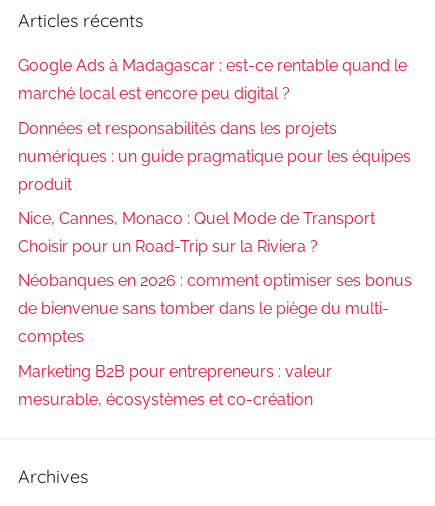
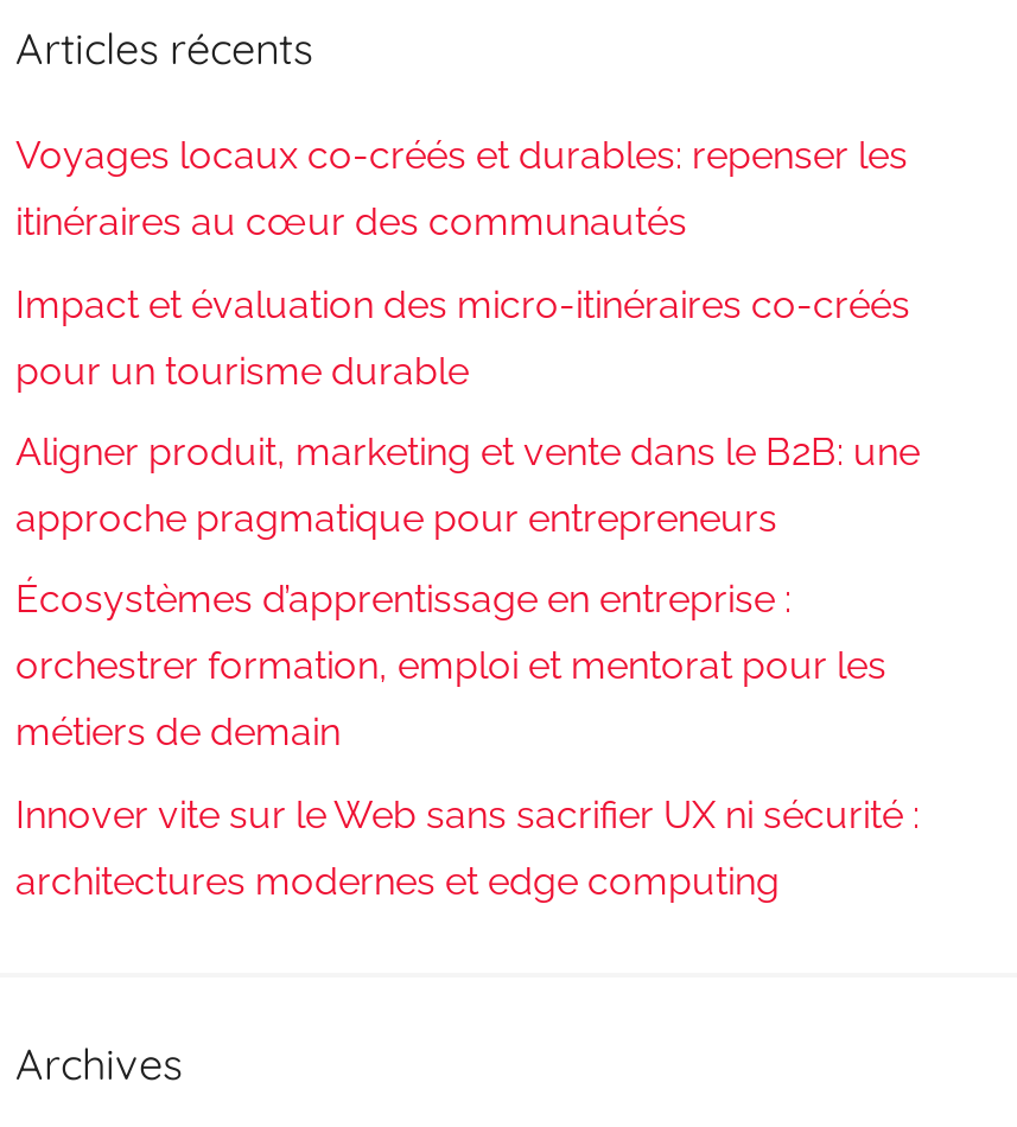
- Google Ads à Madagascar : est-ce rentable quand le
- marché local est encore peu digital ?
- Données et responsabilités dans les projets
- numériques : un guide pragmatique pour les équipes
- produit
- Nice, Cannes, Monaco : Quel Mode de Transport
- Choisir pour un Road-Trip sur la Riviera ?
- Néobanques en 2026 : comment optimiser ses bonus
- de bienvenue sans tomber dans le piège du multi-
- comptes
- Marketing B2B pour entrepreneurs : valeur
- mesurable, écosystèmes et co-création
+ Voyages locaux co-créés et durables: repenser les
+ itinéraires au cœur des communautés
+ Impact et évaluation des micro-itinéraires co-créés
+ pour un tourisme durable
+ Aligner produit, marketing et vente dans le B2B: une
+ approche pragmatique pour entrepreneurs
+ Écosystèmes d’apprentissage en entreprise :
+ orchestrer formation, emploi et mentorat pour les
+ métiers de demain
+ Innover vite sur le Web sans sacrifier UX ni sécurité :
+ architectures modernes et edge computing
